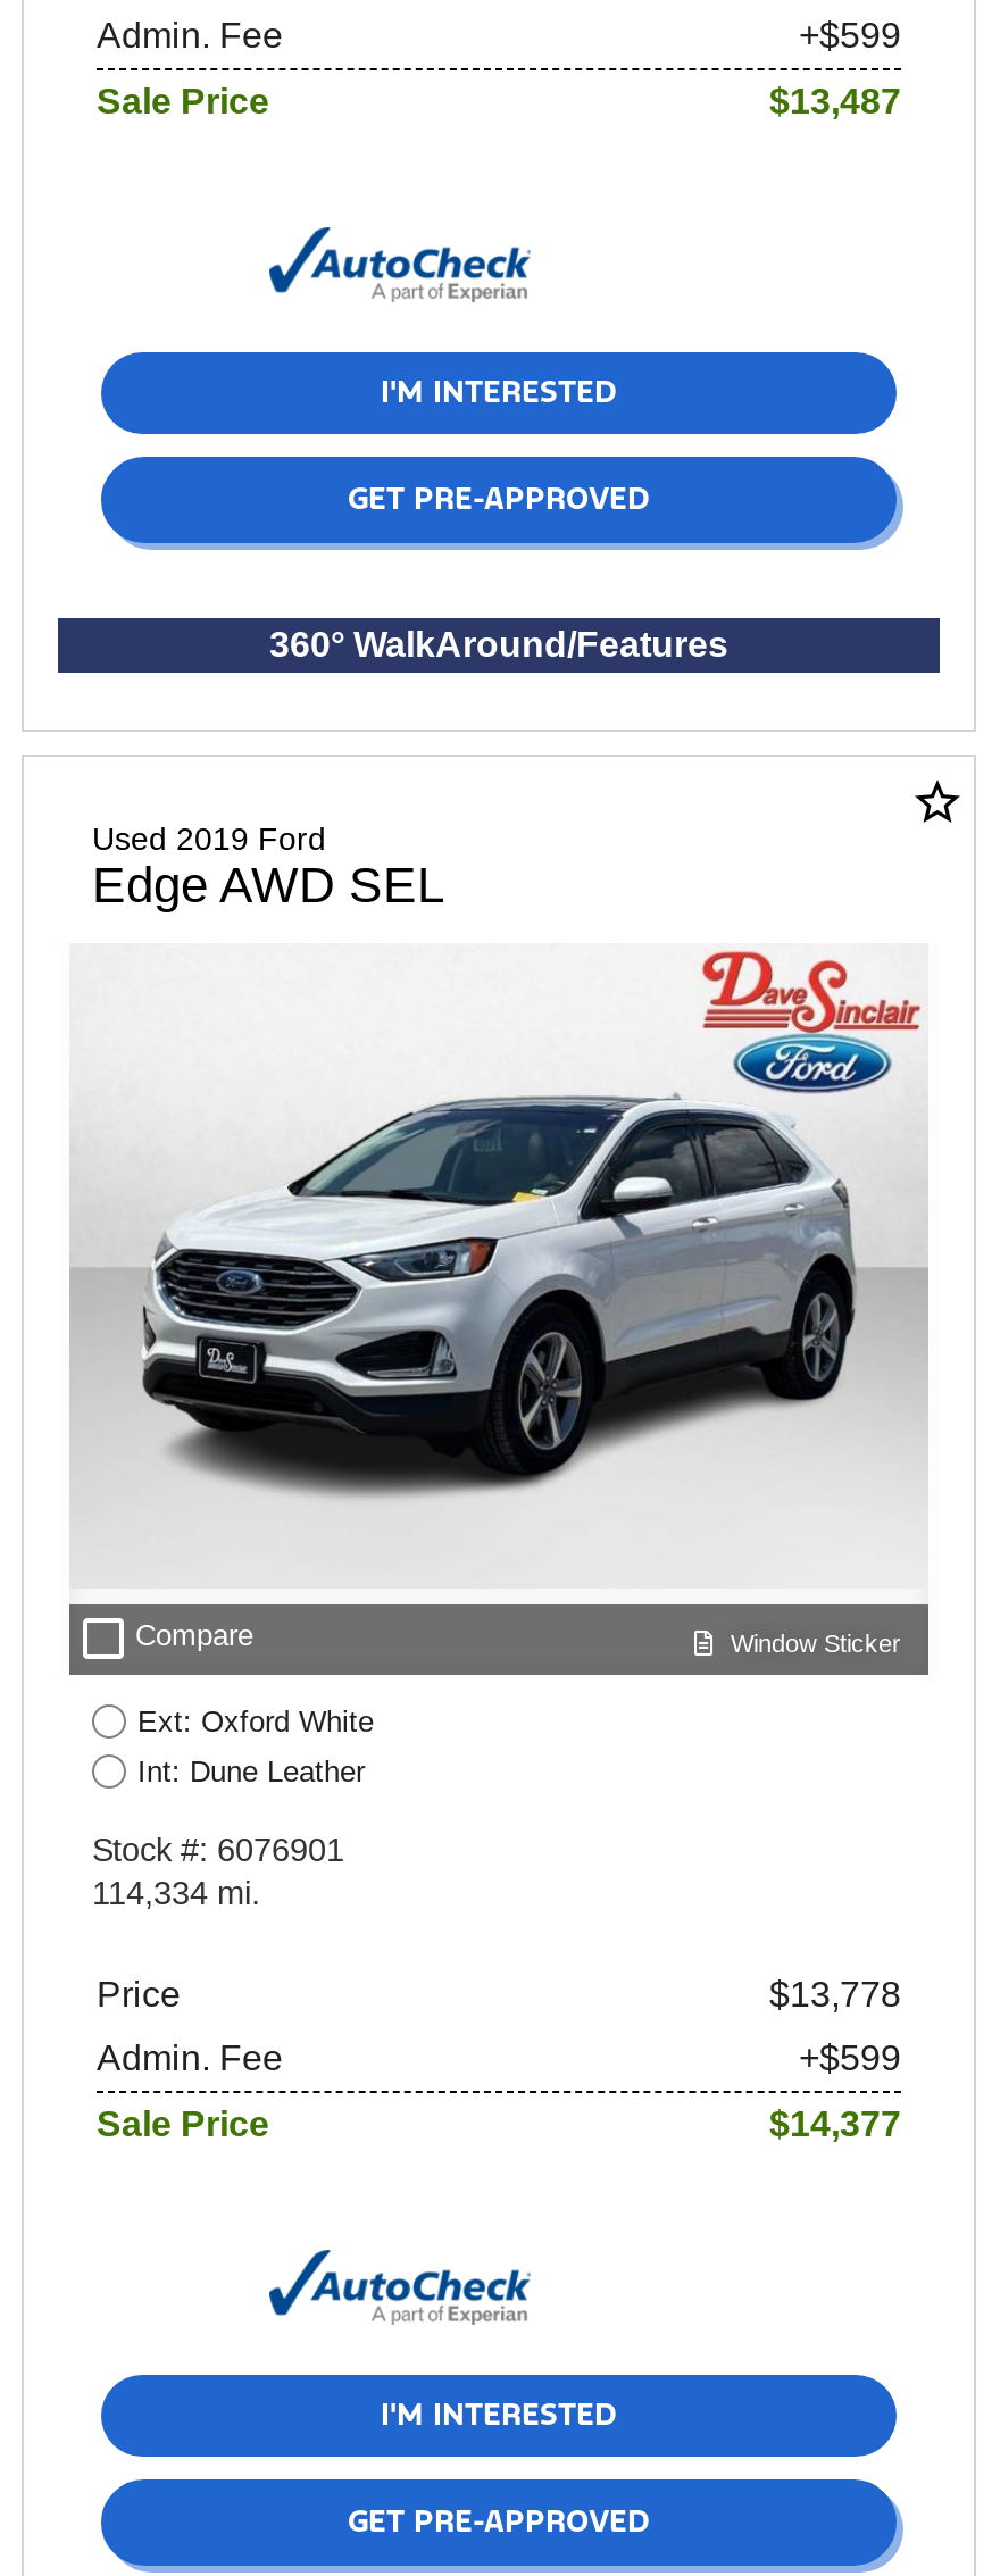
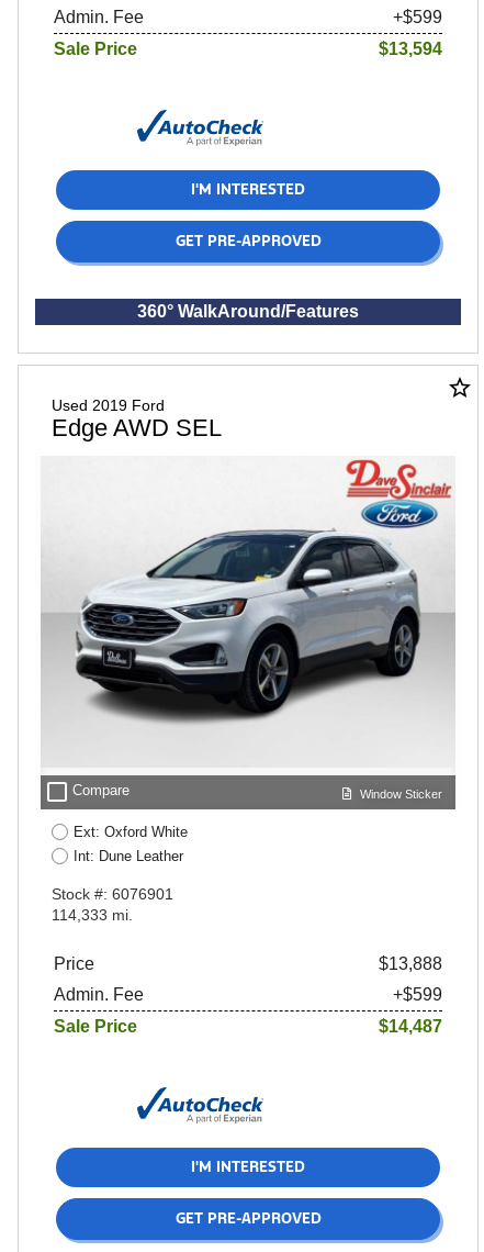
- $13,487
+ $13,594

- 114,334 mi.
+ 114,333 mi.

- $13,778
+ $13,888

- $14,377
+ $14,487
